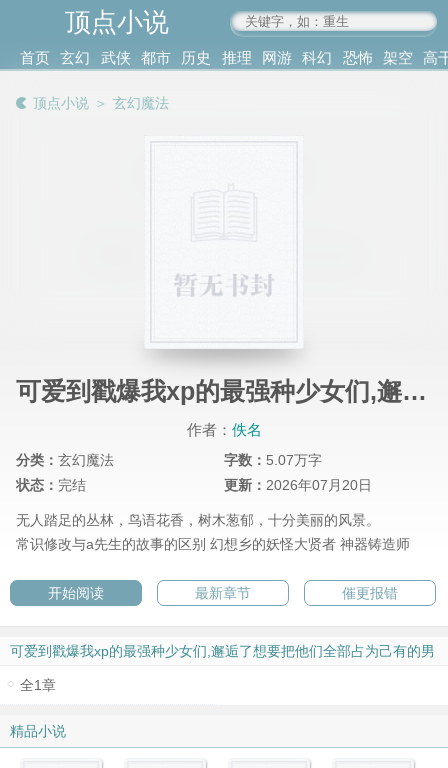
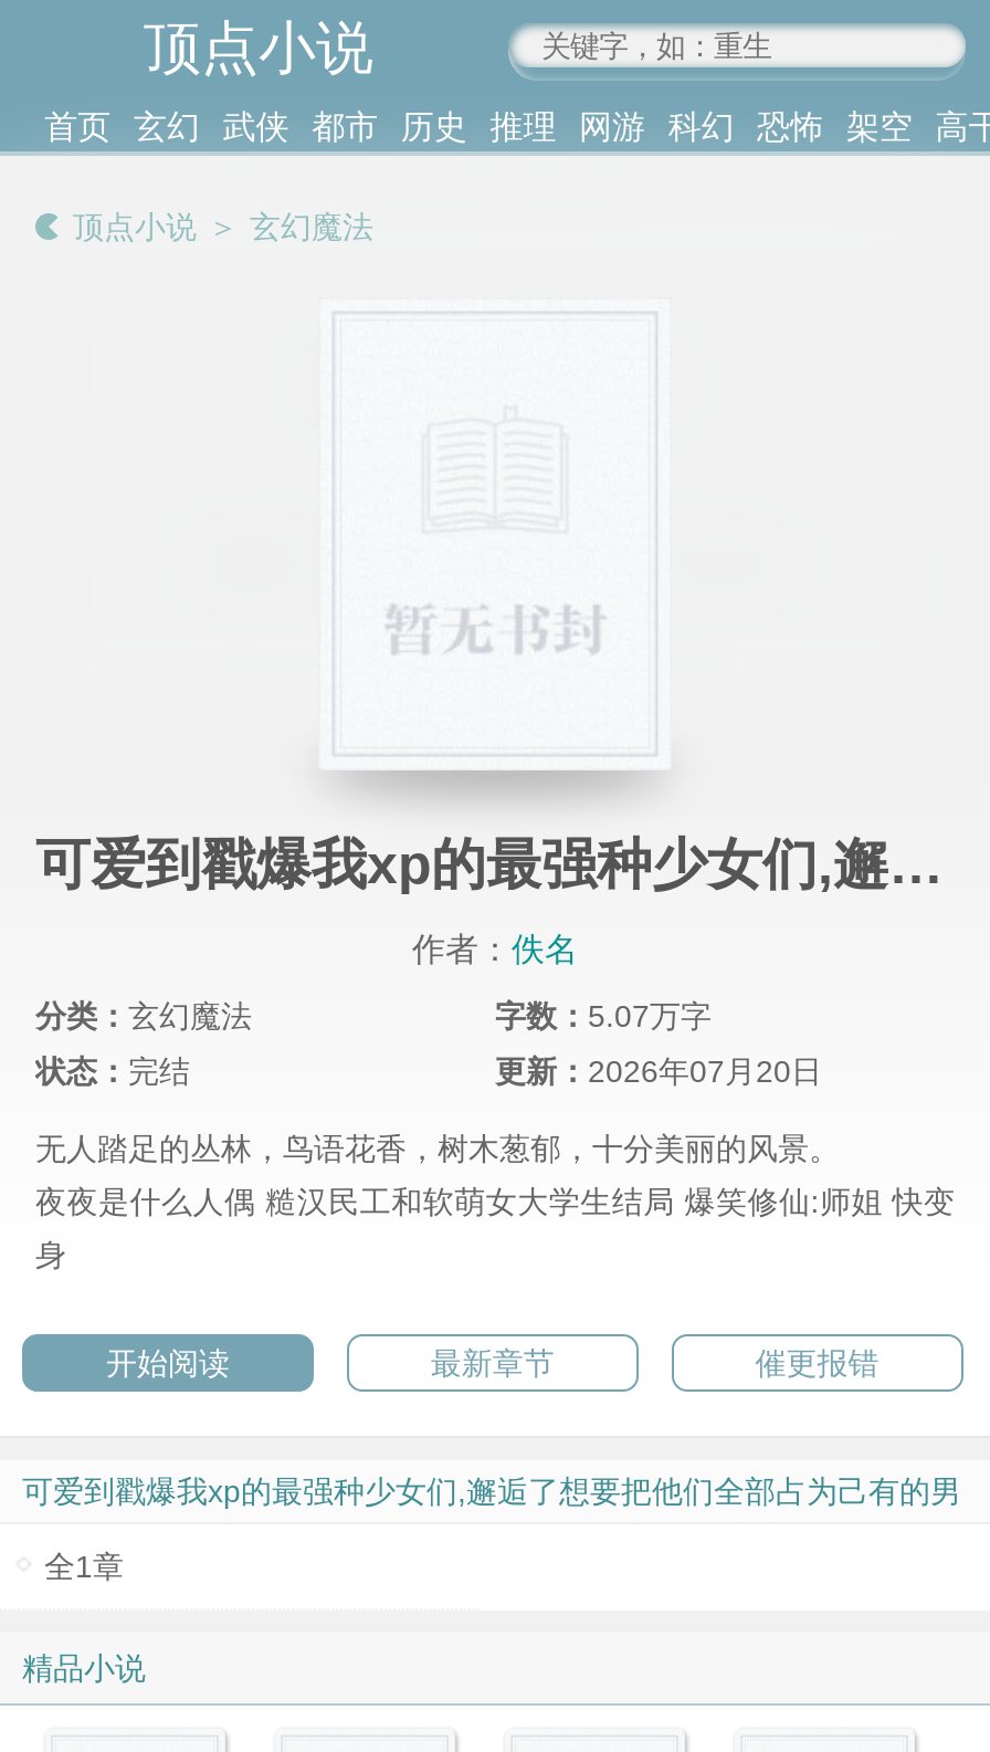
- 常识修改与a先生的故事的区别 幻想乡的妖怪大贤者 神器铸造师
+ 夜夜是什么人偶 糙汉民工和软萌女大学生结局 爆笑修仙:师姐 快变
+ 身
